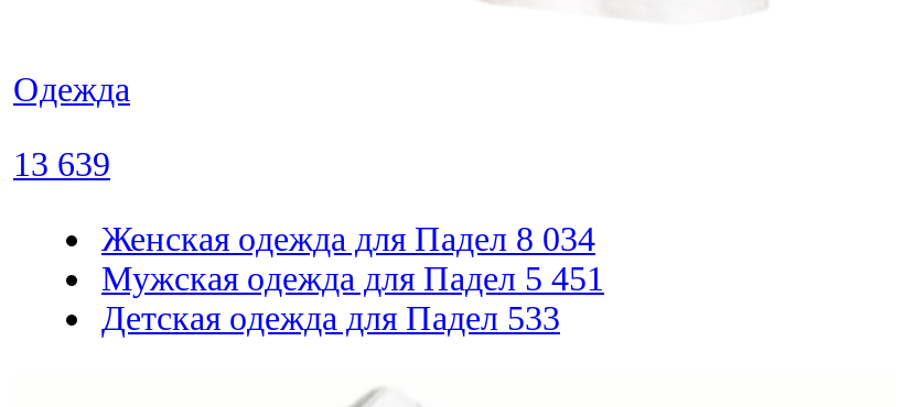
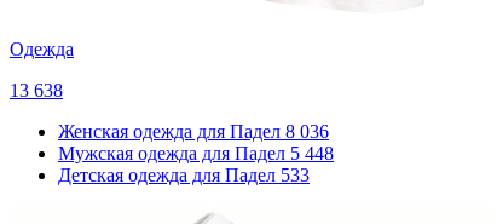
- 13 639
+ 13 638

- Женская одежда для Падел 8 034
+ Женская одежда для Падел 8 036

- Мужская одежда для Падел 5 451
+ Мужская одежда для Падел 5 448
